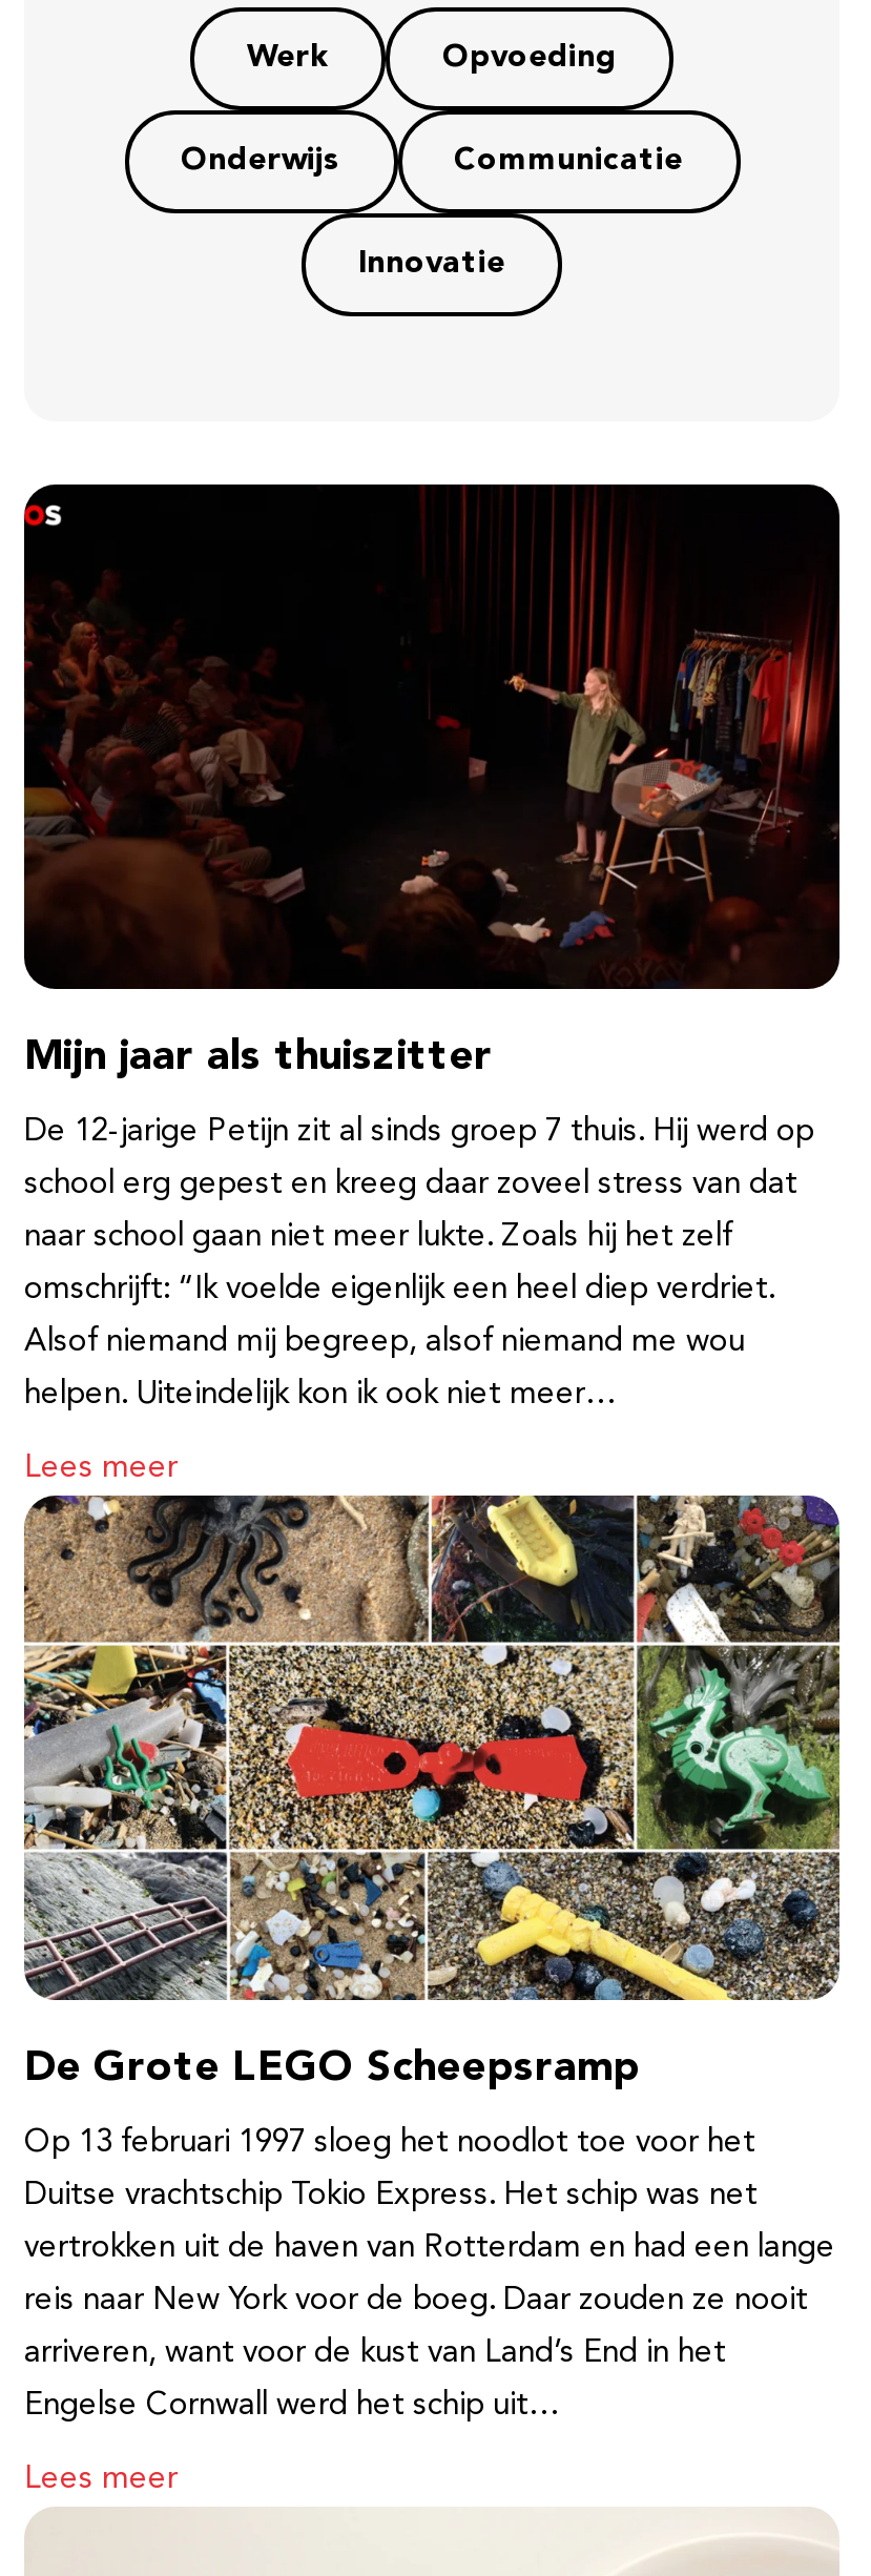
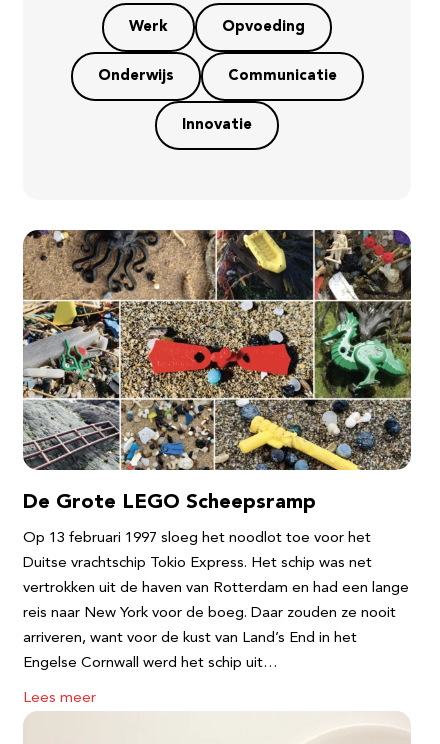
- [image]
- Mijn jaar als thuiszitter
- De 12-jarige Petijn zit al sinds groep 7 thuis. Hij werd op
- school erg gepest en kreeg daar zoveel stress van dat
- naar school gaan niet meer lukte. Zoals hij het zelf
- omschrijft: “Ik voelde eigenlijk een heel diep verdriet.
- Alsof niemand mij begreep, alsof niemand me wou
- helpen. Uiteindelijk kon ik ook niet meer…
- Lees meer
